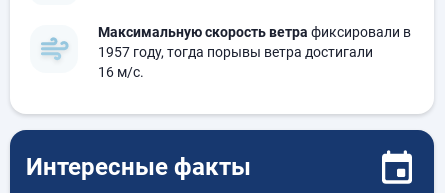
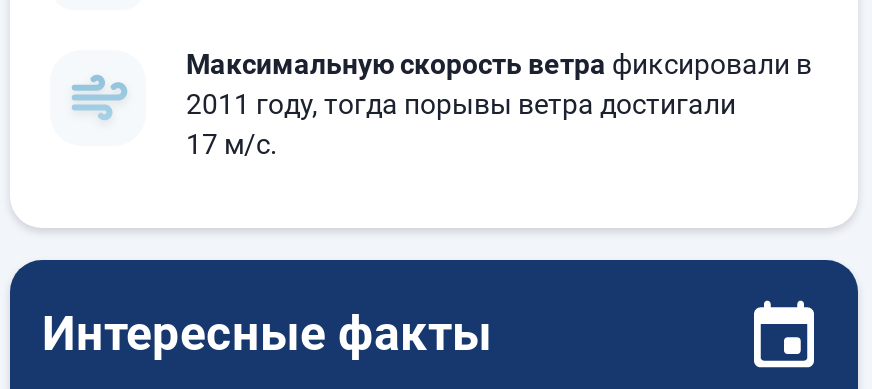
- 1957 году, тогда порывы ветра достигали
+ 2011 году, тогда порывы ветра достигали

- 16 м/с.
+ 17 м/с.
